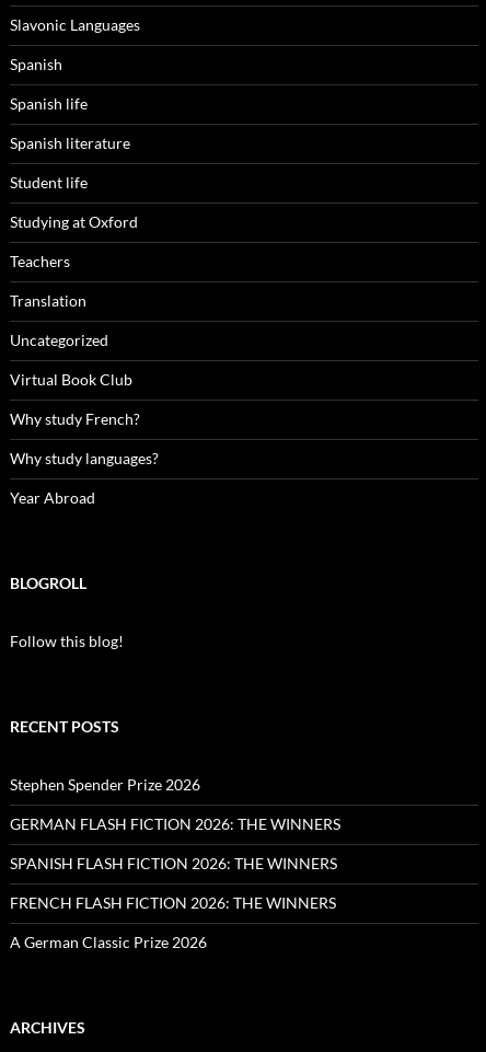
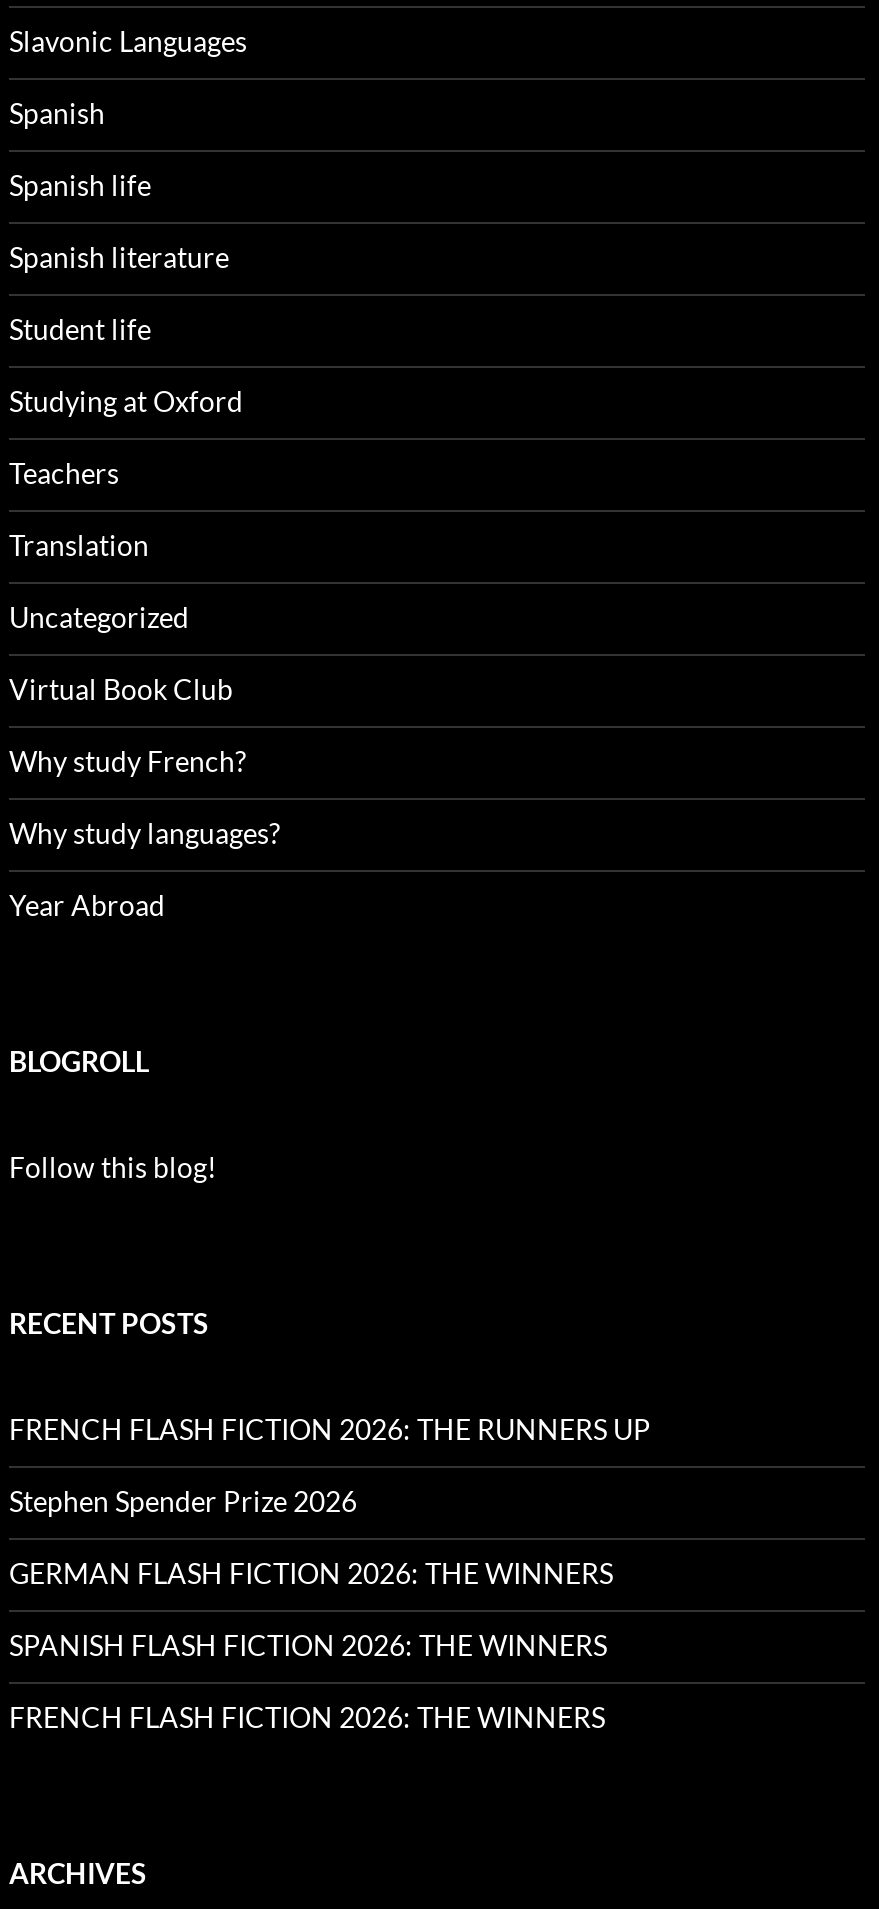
+ FRENCH FLASH FICTION 2026: THE RUNNERS UP

moved down: Stephen Spender Prize 2026 | GERMAN FLASH FICTION 2026: THE WINNERS | SPANISH FLASH FICTION 2026: THE WINNERS | FRENCH FLASH FICTION 2026: THE WINNERS

- A German Classic Prize 2026
